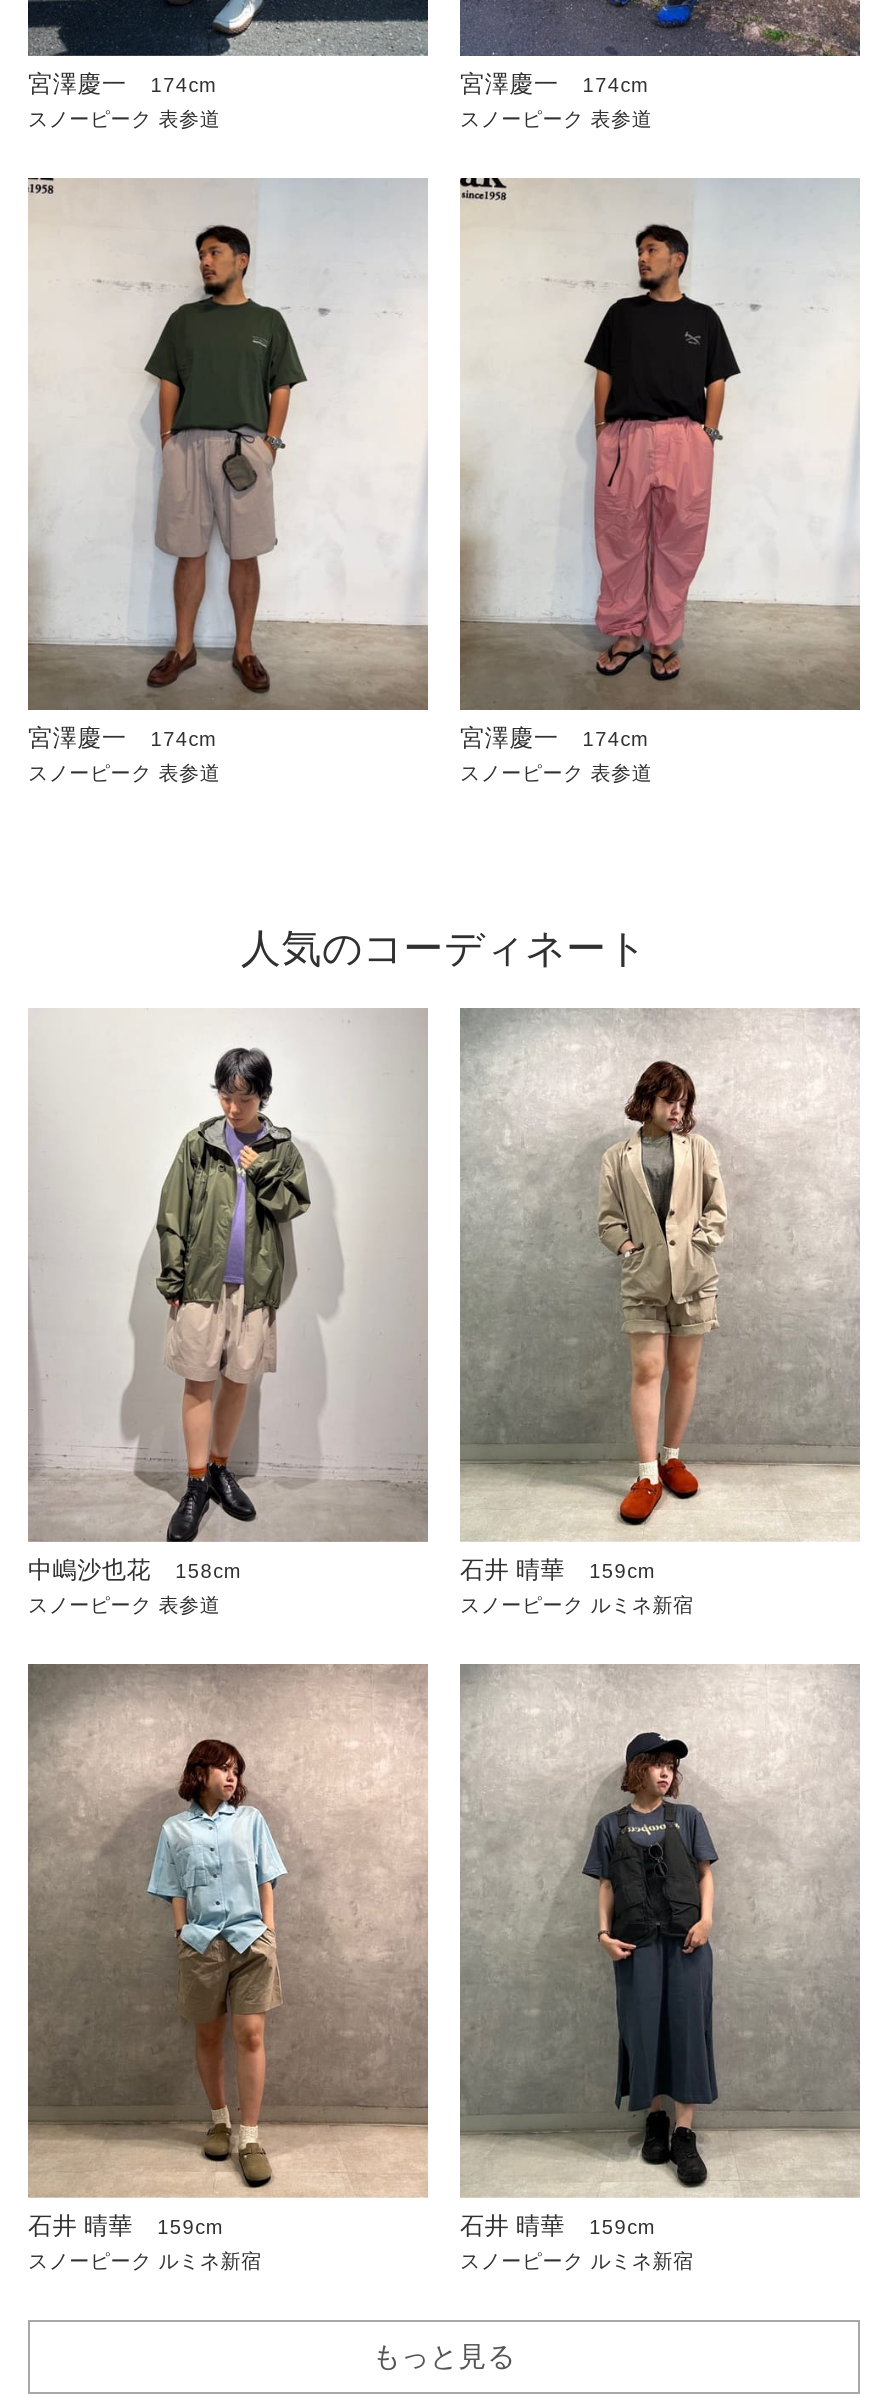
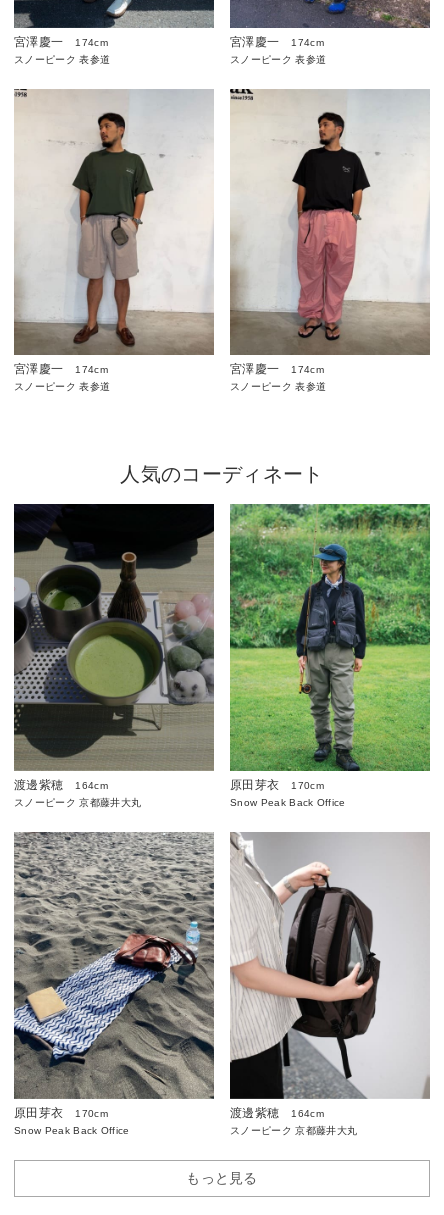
- [image]
- 中嶋沙也花
- 158cm
+ [image]
+ 渡邊紫穂
+ 164cm

- [image]
- 石井 晴華
- 159cm
+ [image]
+ 原田芽衣
+ 170cm

- スノーピーク 表参道
+ スノーピーク 京都藤井大丸

- スノーピーク ルミネ新宿
+ Snow Peak Back Office

- [image]
- 石井 晴華
- 159cm
+ [image]
+ 原田芽衣
+ 170cm

- [image]
- 石井 晴華
- 159cm
+ [image]
+ 渡邊紫穂
+ 164cm

- スノーピーク ルミネ新宿
+ Snow Peak Back Office

- スノーピーク ルミネ新宿
+ スノーピーク 京都藤井大丸
